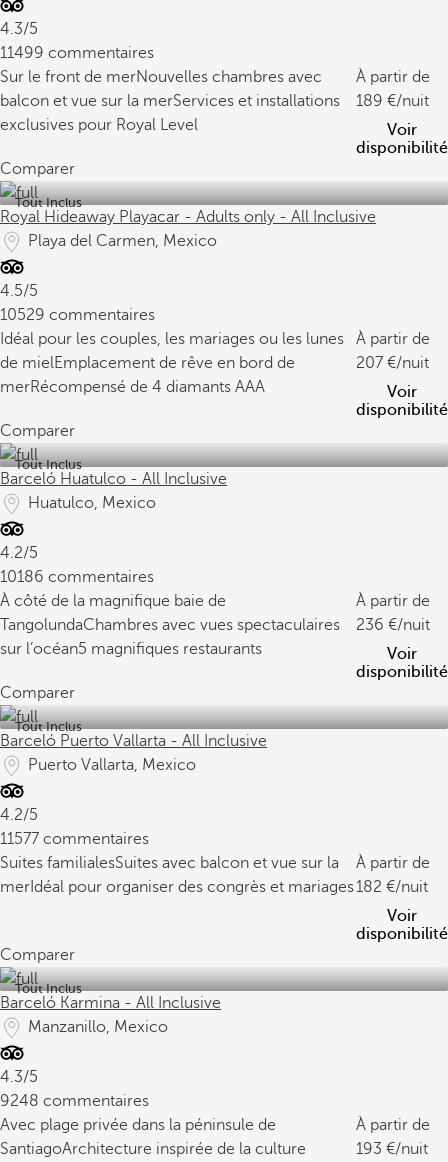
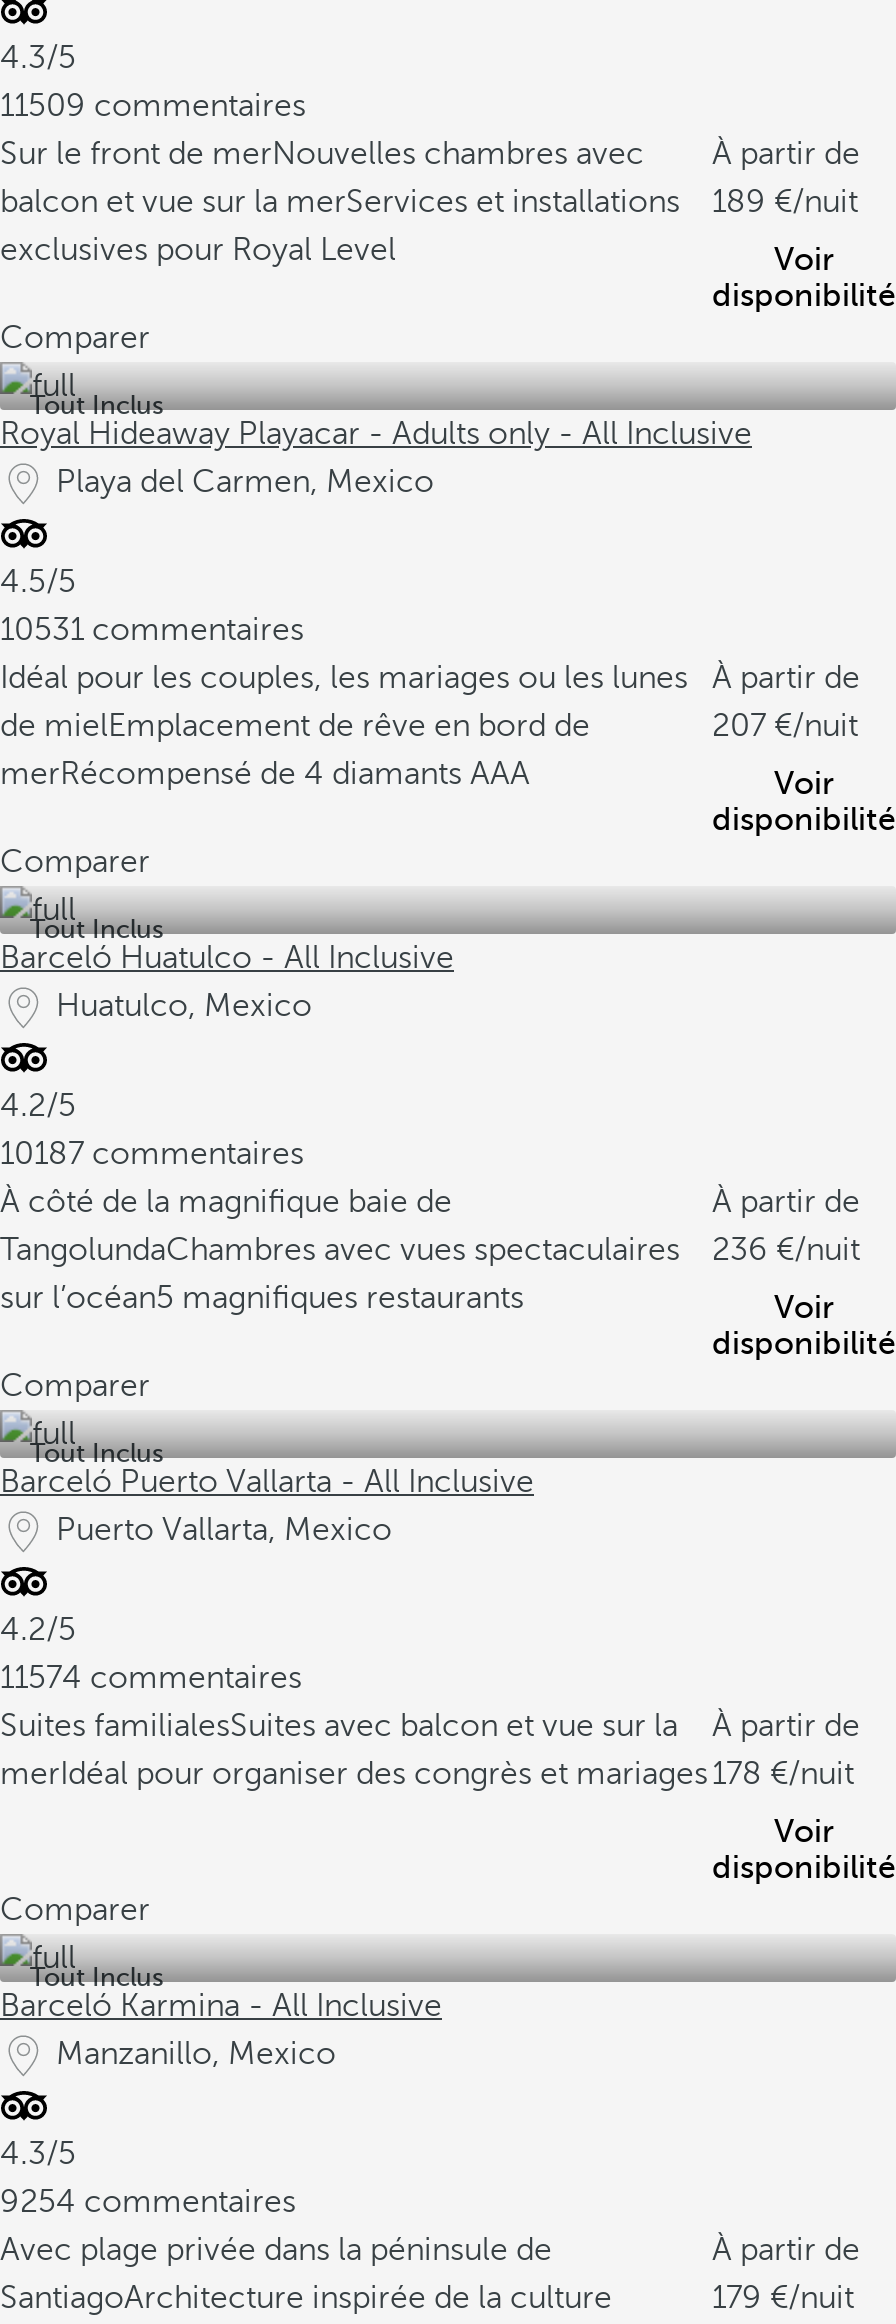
- 11499 commentaires
+ 11509 commentaires

- 10529 commentaires
+ 10531 commentaires

- 10186 commentaires
+ 10187 commentaires

- 11577 commentaires
+ 11574 commentaires

- merIdéal pour organiser des congrès et mariages 182 /nuit
+ merIdéal pour organiser des congrès et mariages 178 /nuit

- 9248 commentaires
+ 9254 commentaires

- 193 /nuit
+ 179 /nuit
